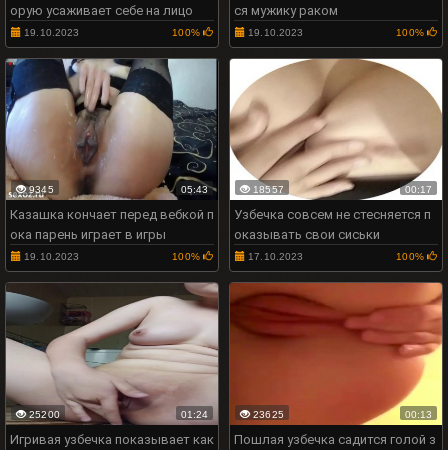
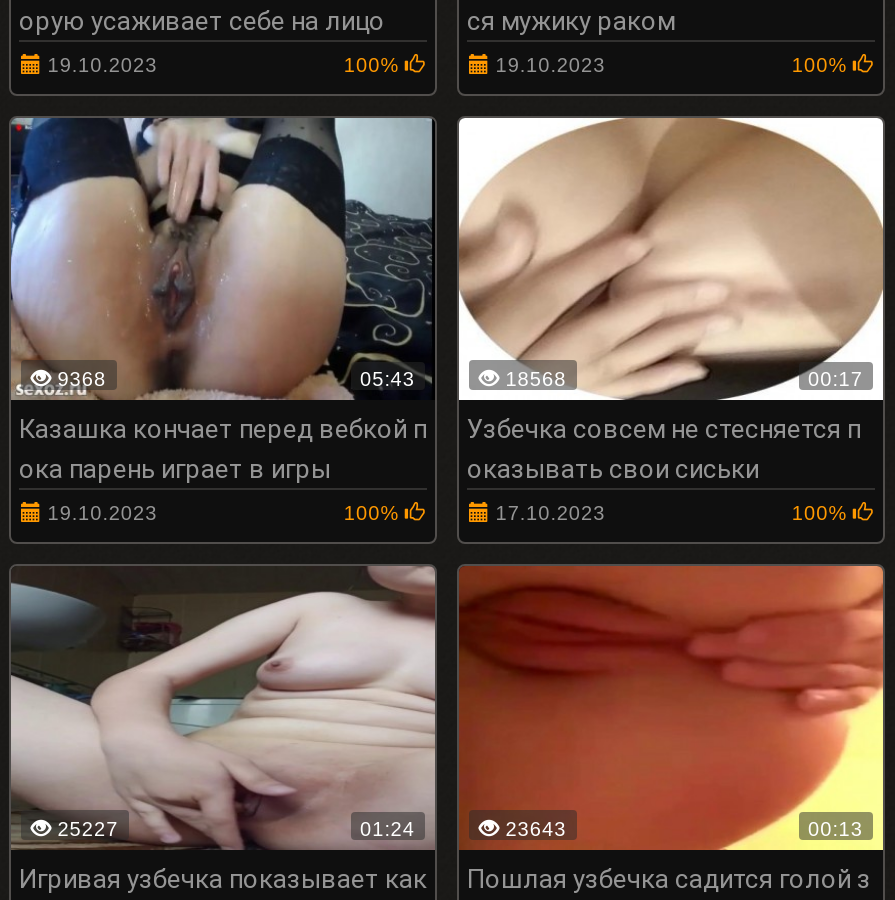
- 9345
+ 9368

- 18557
+ 18568

- 25200
+ 25227

- 23625
+ 23643
